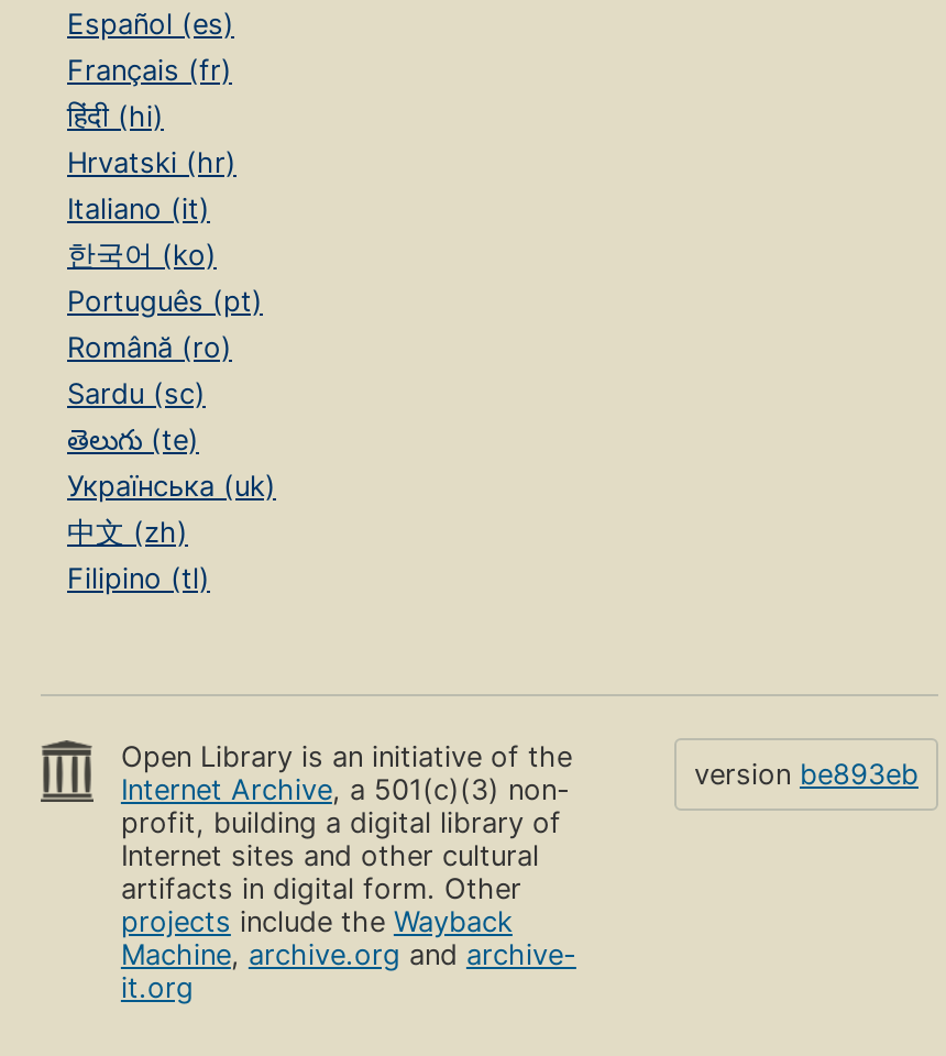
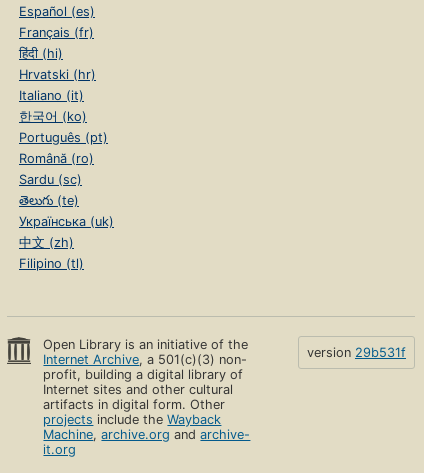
- version be893eb
+ version 29b531f
